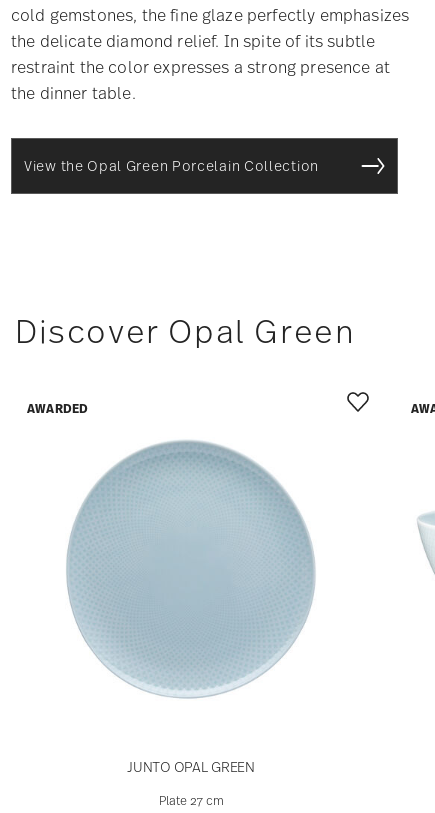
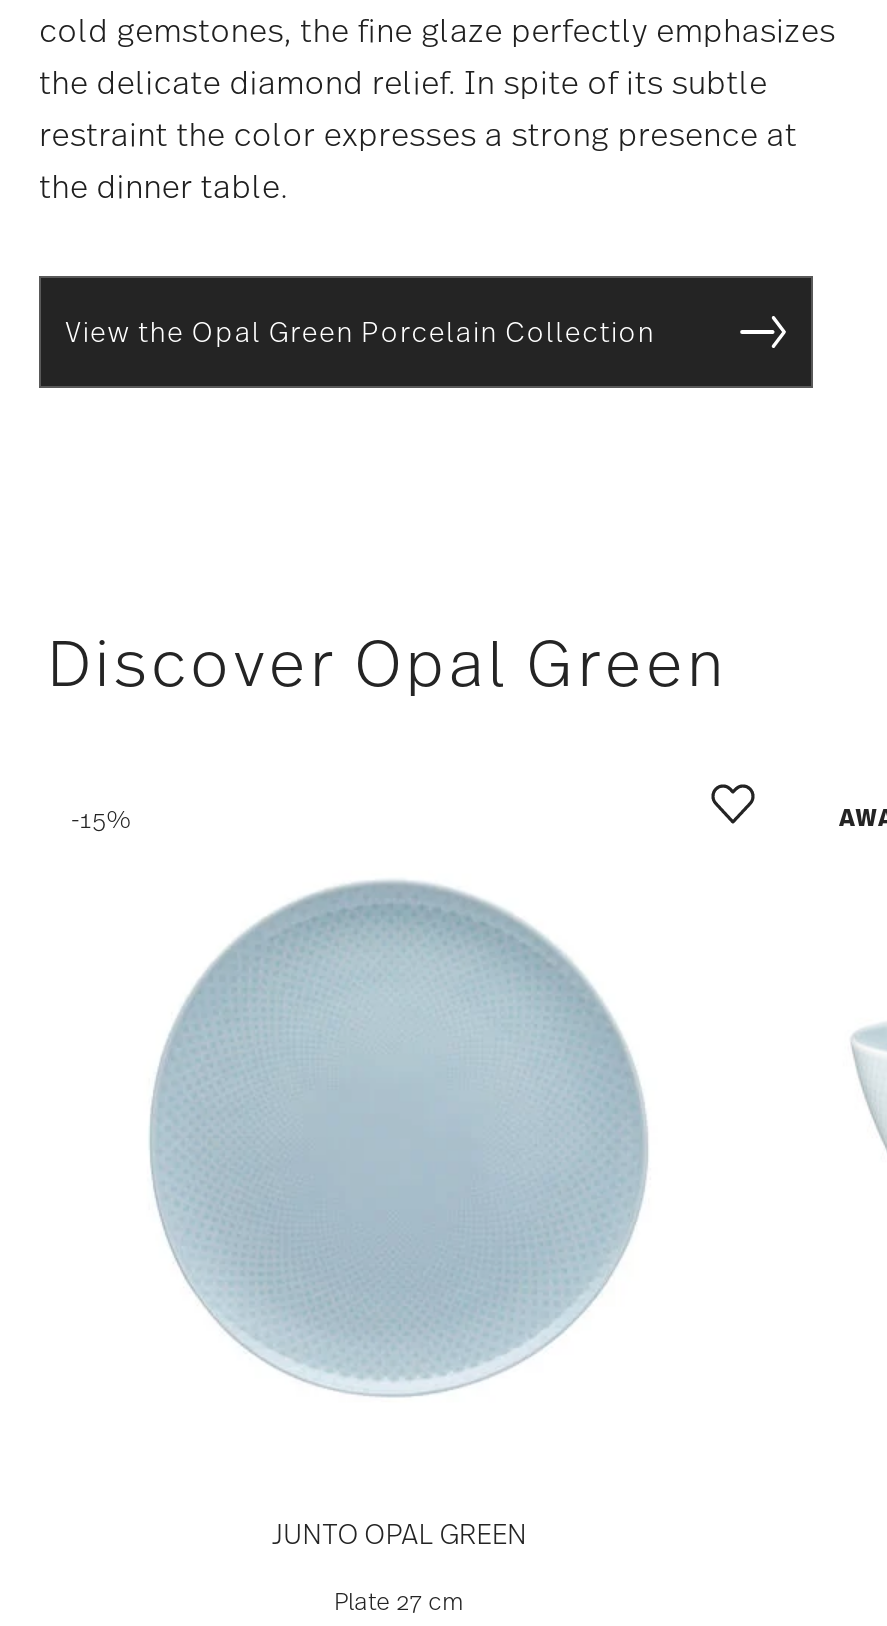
- AWARDED
+ -15%
